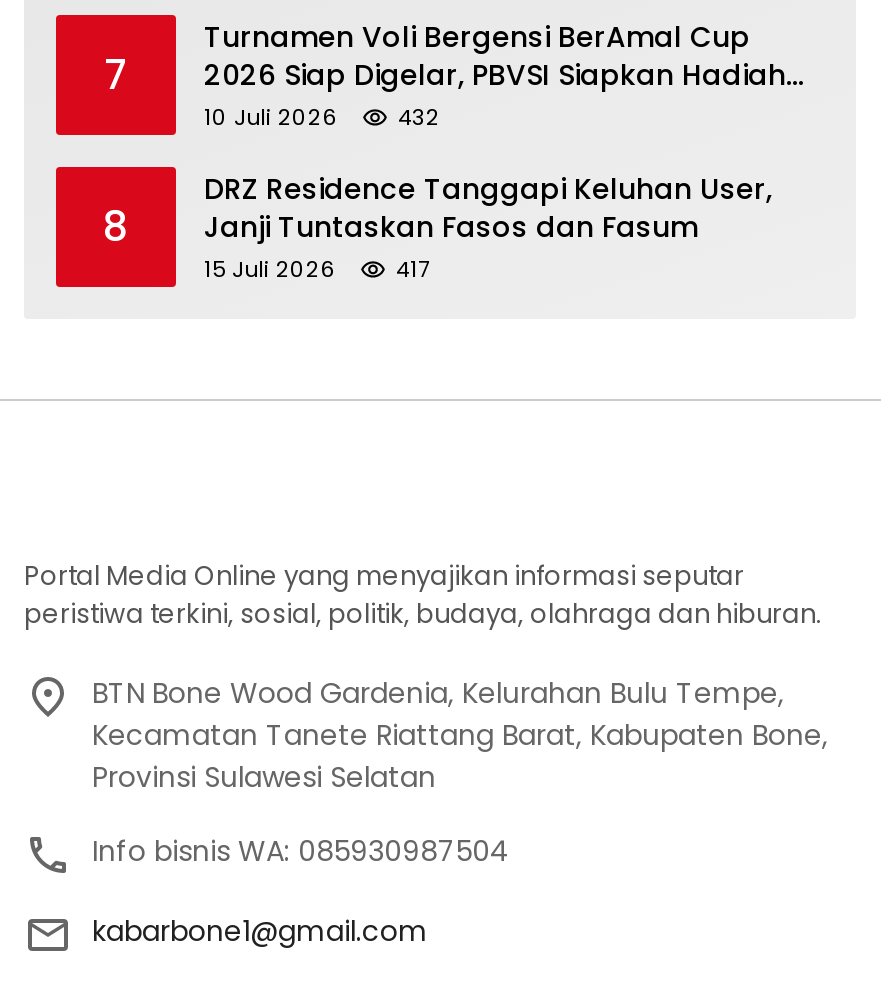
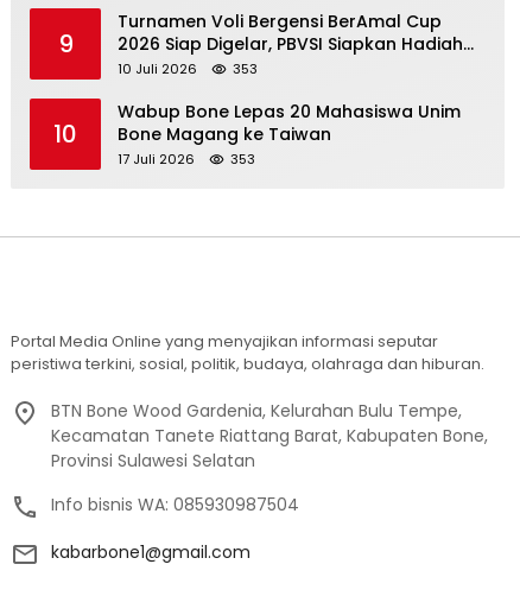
- 7 2026 Siap Digelar, PBVSI Siapkan Hadiah
+ 9 2026 Siap Digelar, PBVSI Siapkan Hadiah

- 432
+ 353

- DRZ Residence Tanggapi Keluhan User,
- Janji Tuntaskan Fasos dan Fasum
- 15 Juli 2026
- 417
+ Wabup Bone Lepas 20 Mahasiswa Unim
+ Bone Magang ke Taiwan
+ 17 Juli 2026
+ 353

- 8
+ 10
